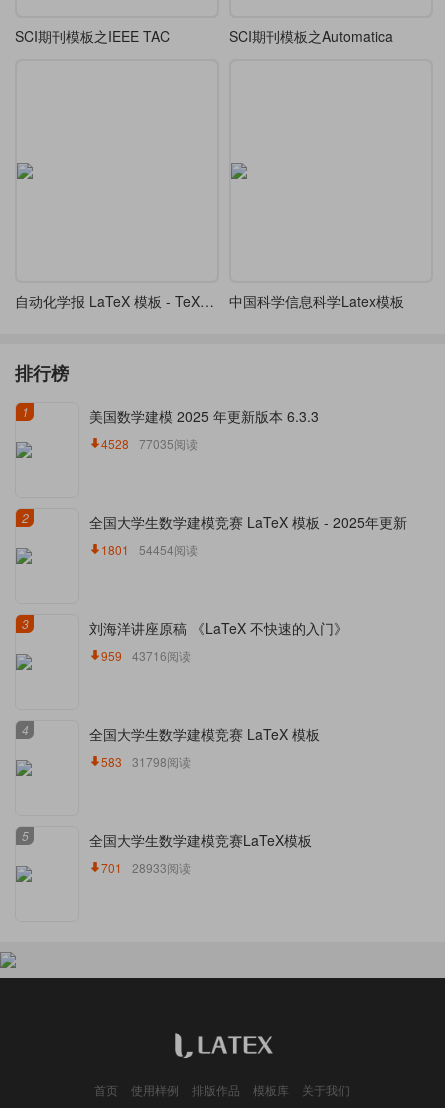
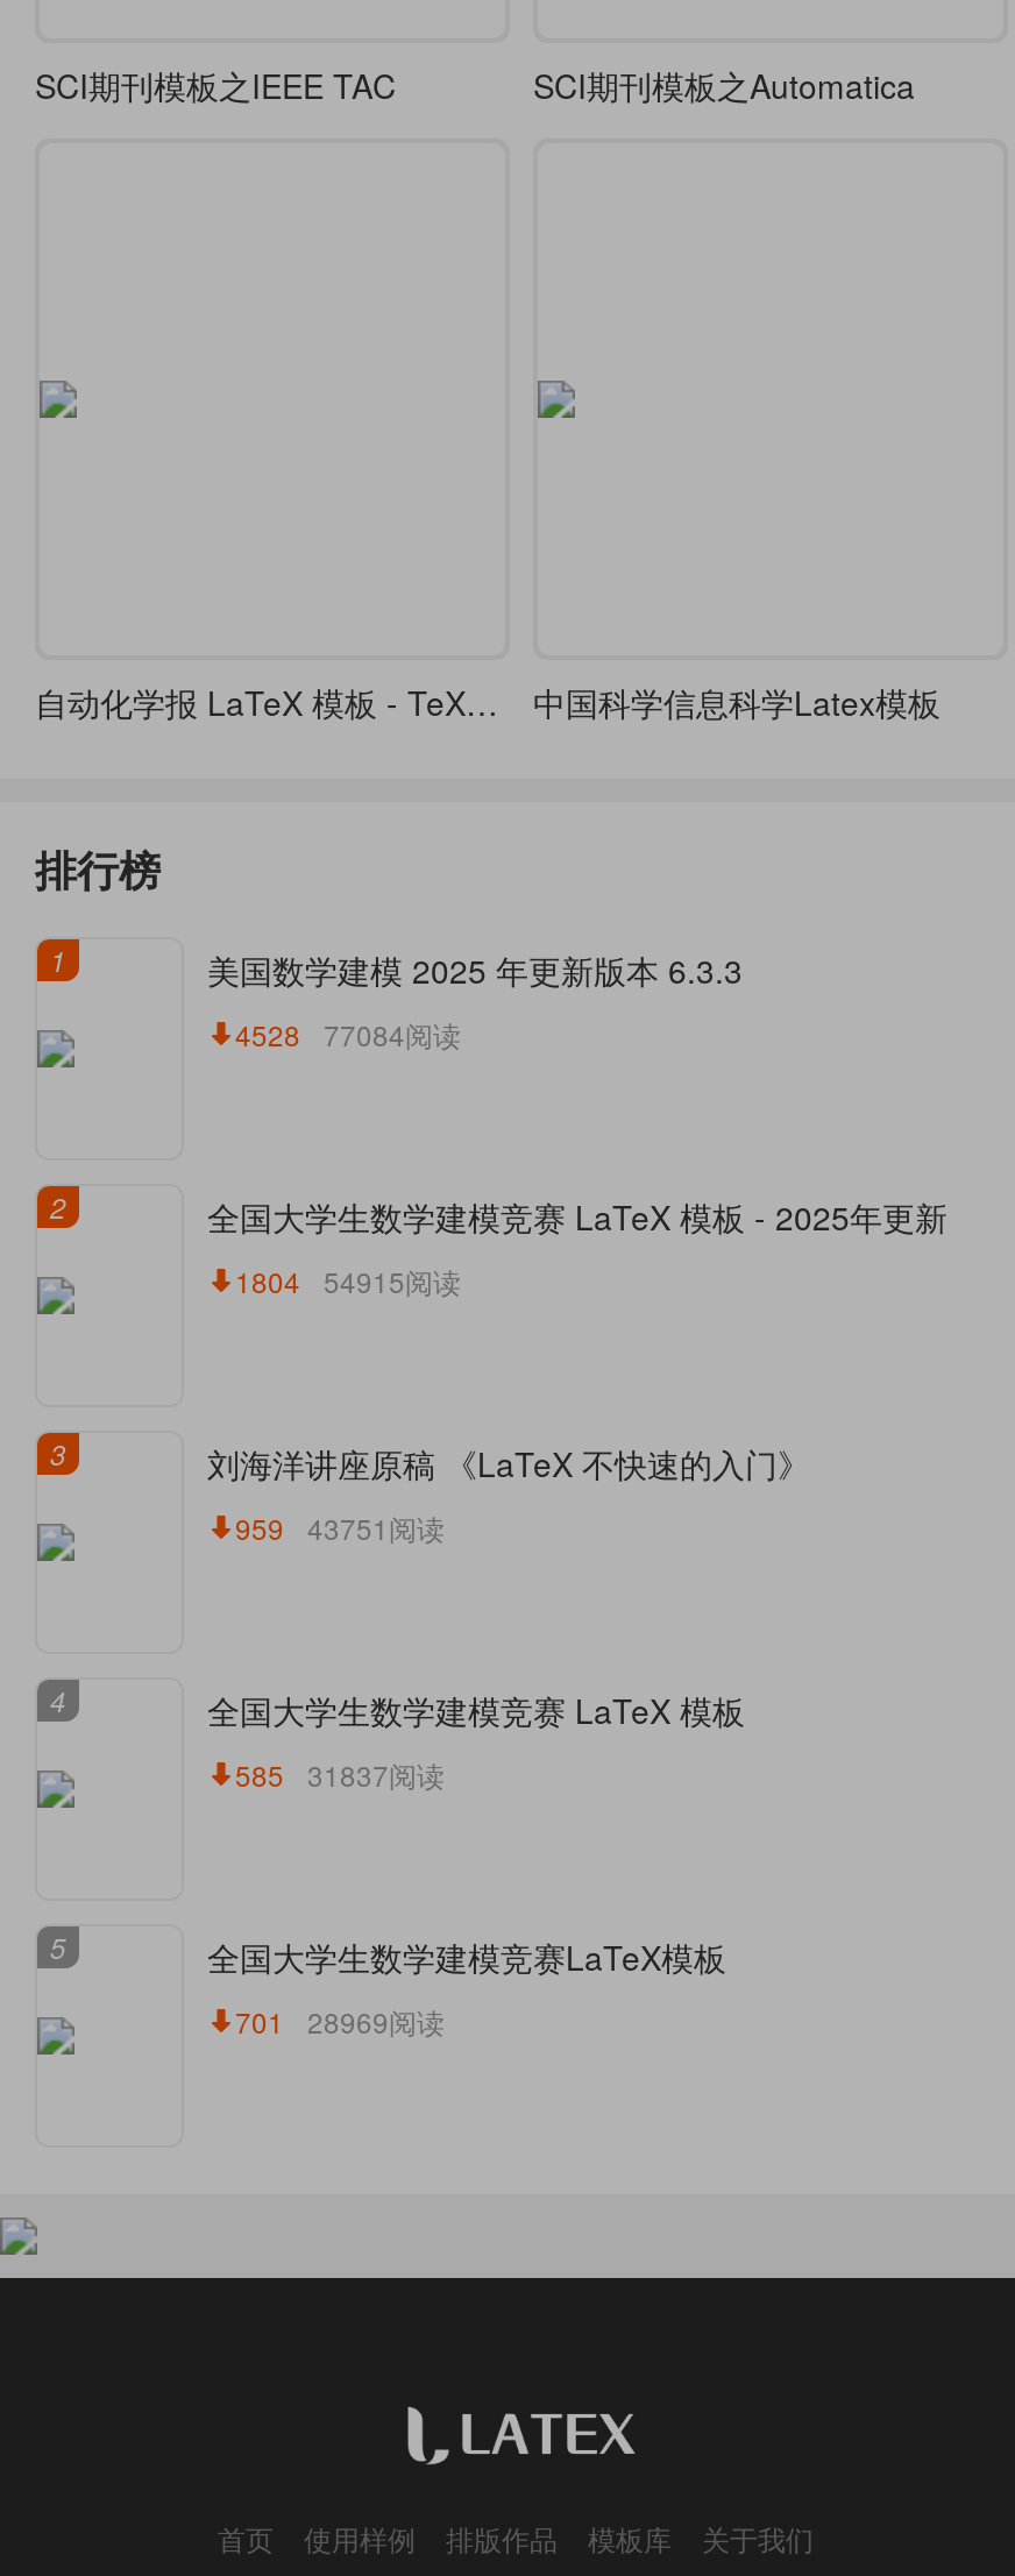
- 4528 77035阅读
+ 4528 77084阅读

- 1801 54454阅读
+ 1804 54915阅读

- 959 43716阅读
+ 959 43751阅读

- 583 31798阅读
+ 585 31837阅读

- 701 28933阅读
+ 701 28969阅读
